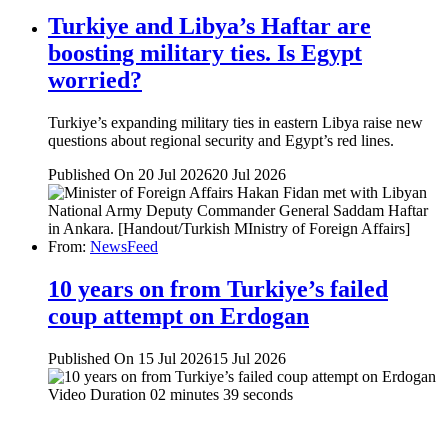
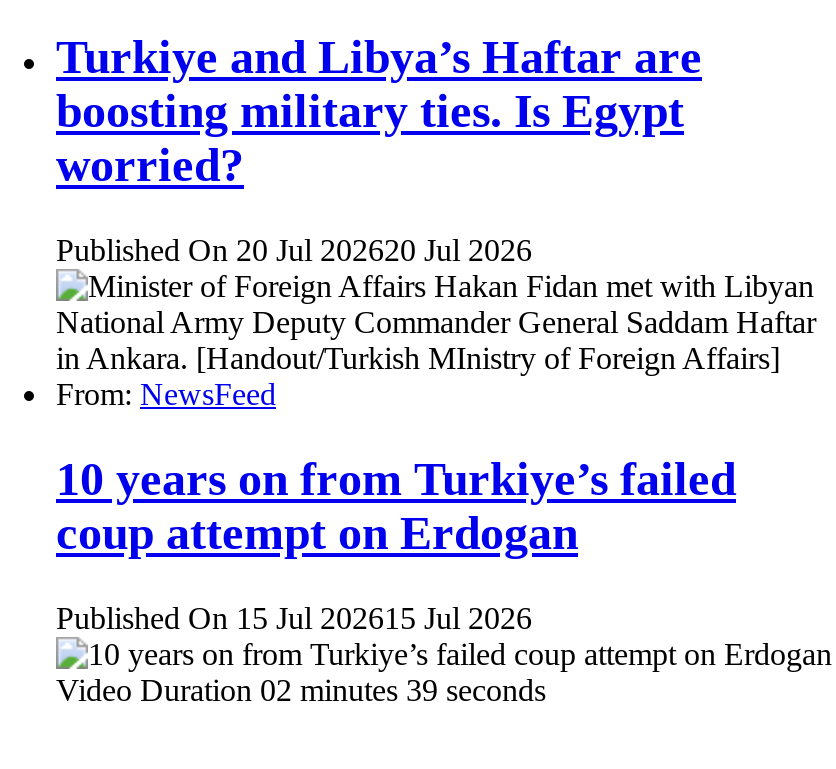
- Turkiye’s expanding military ties in eastern Libya raise new
- questions about regional security and Egypt’s red lines.
